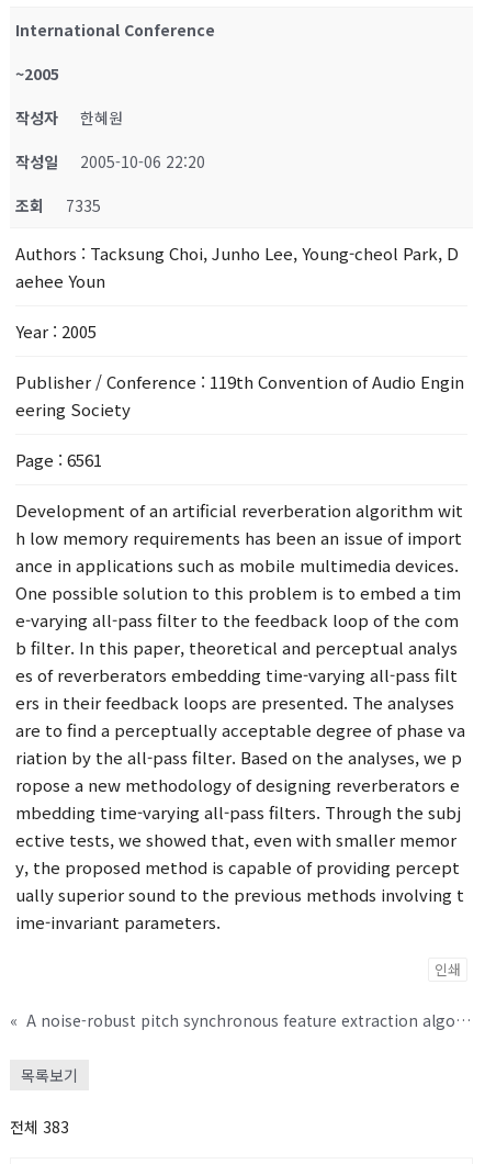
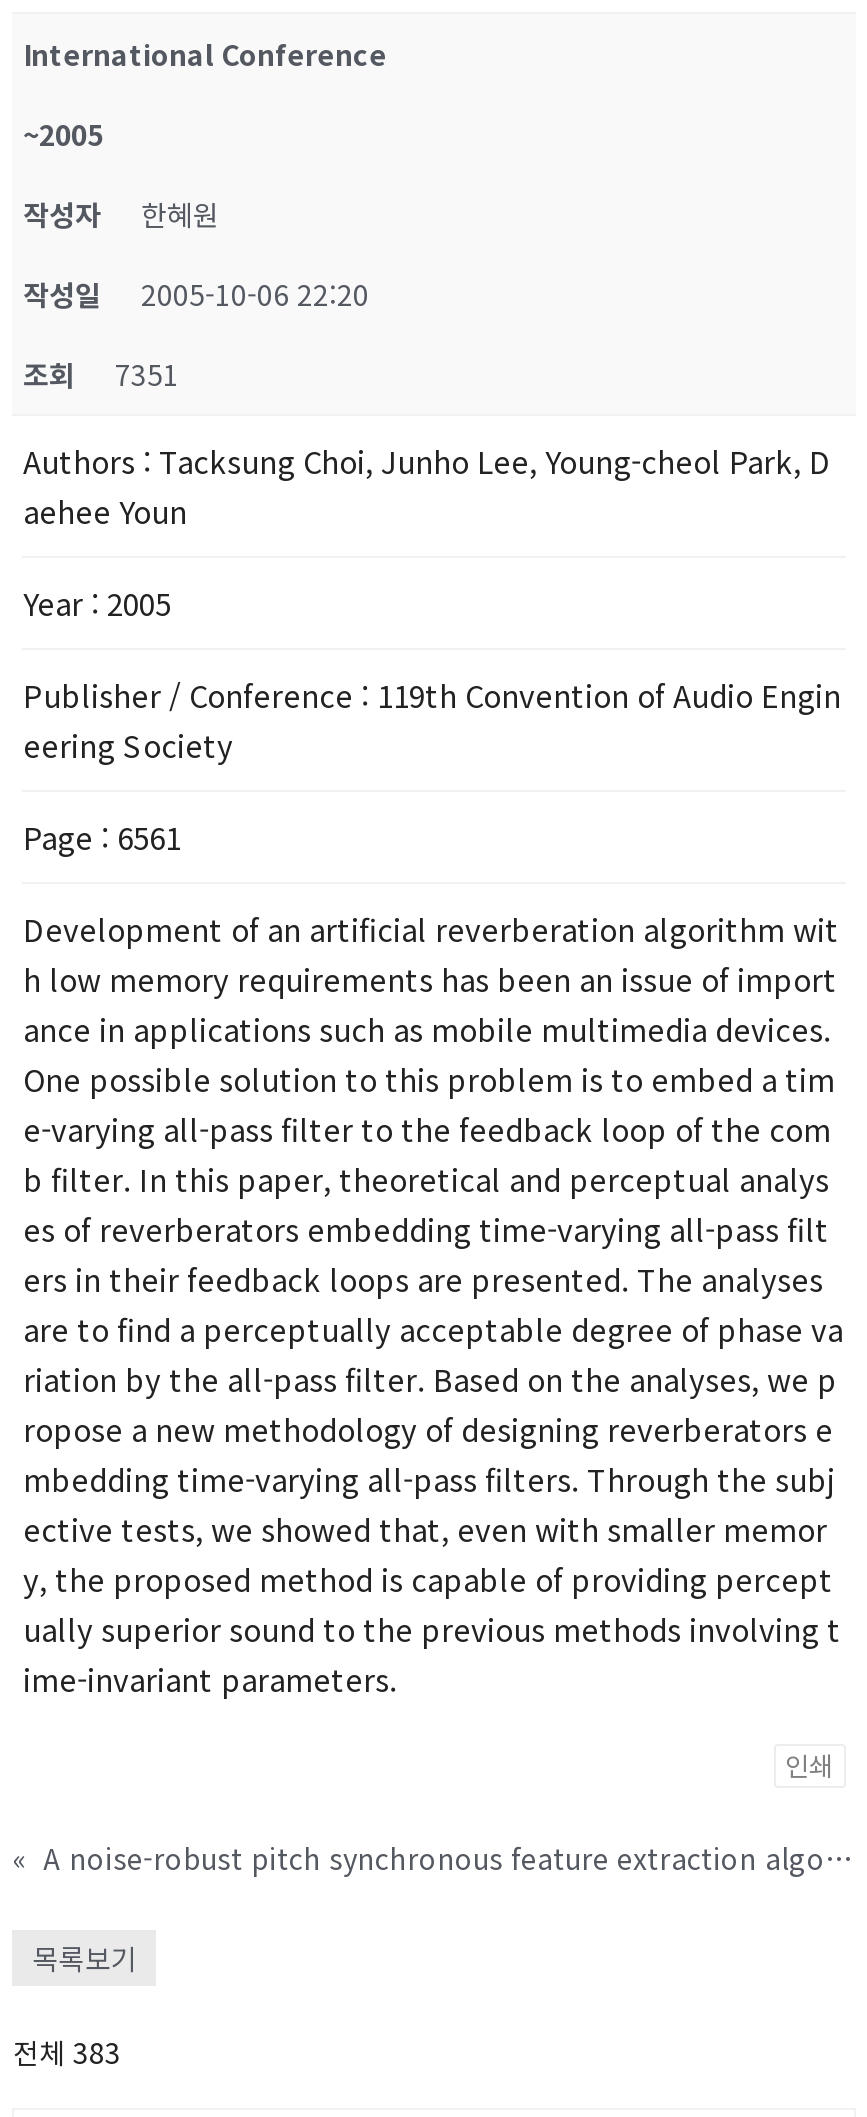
- 조회 7335
+ 조회 7351
